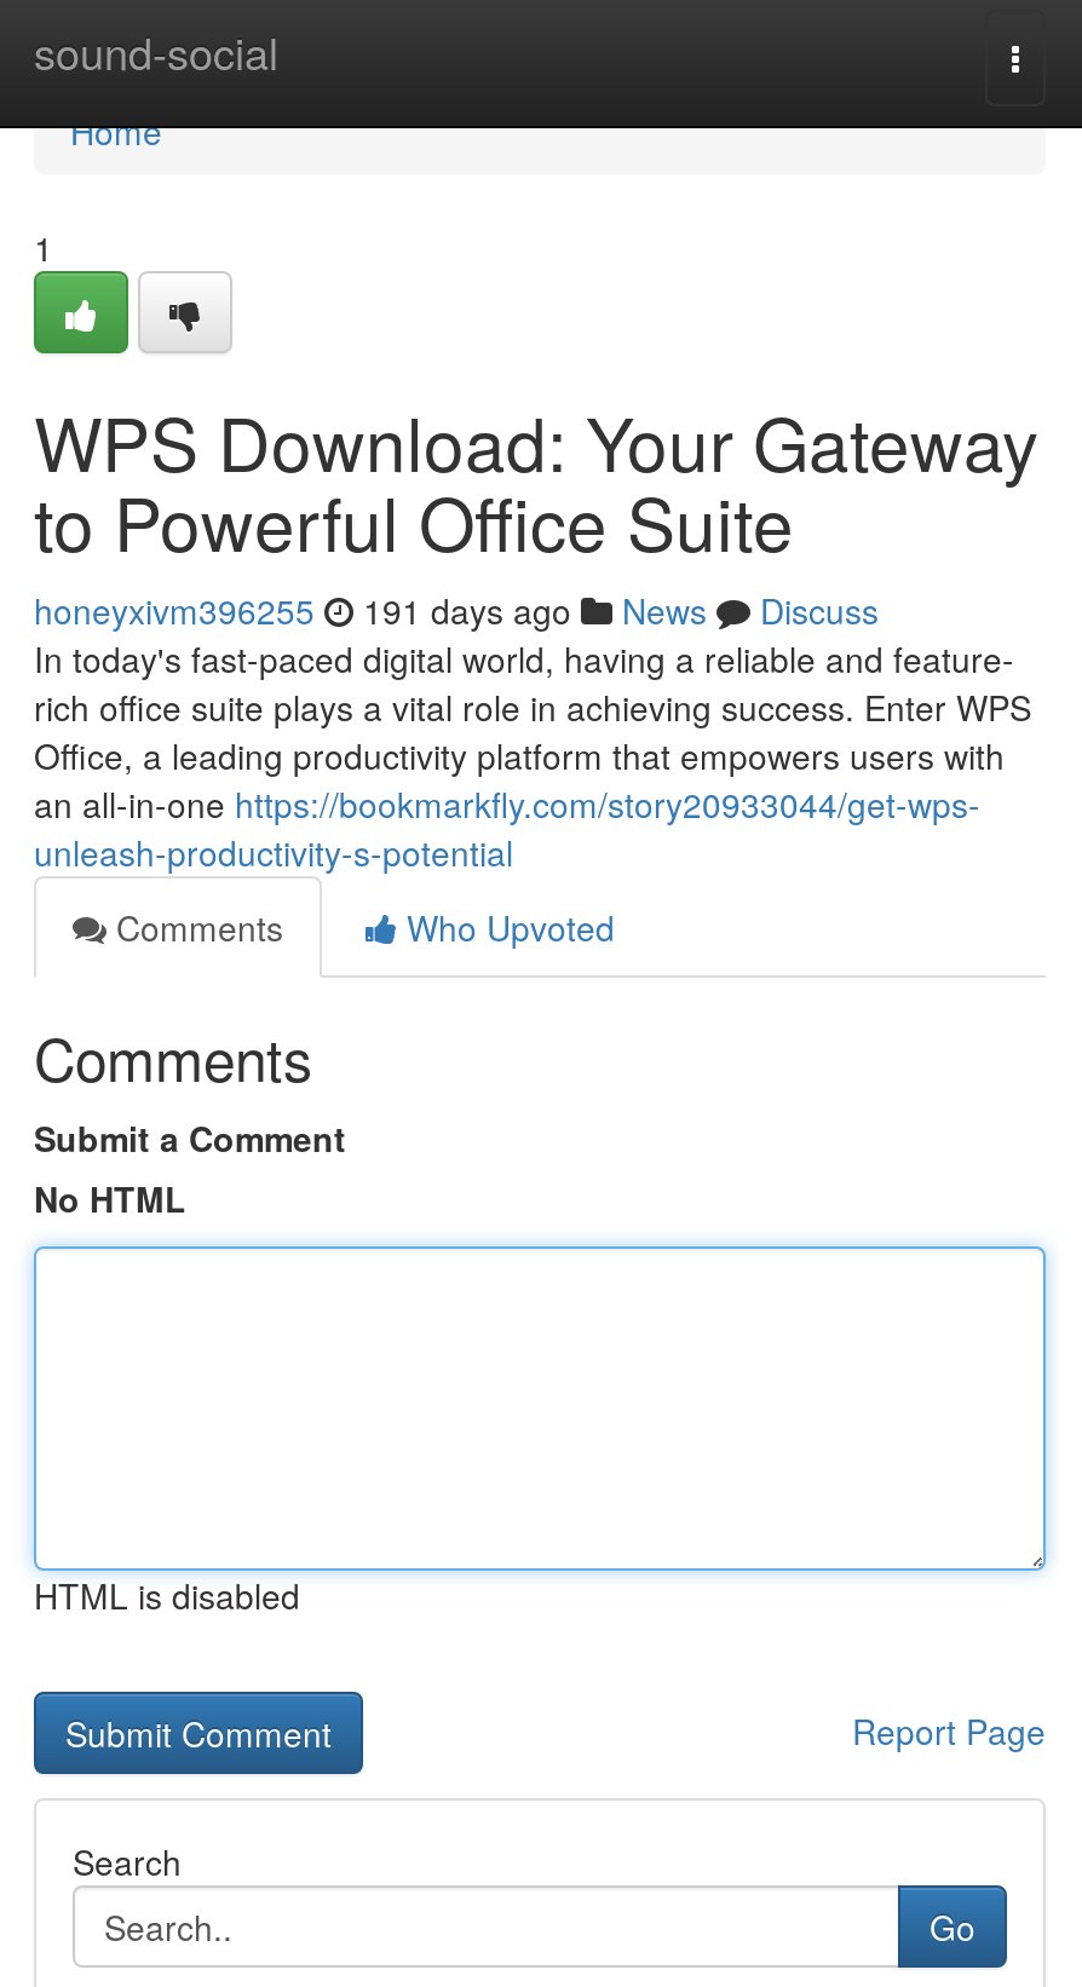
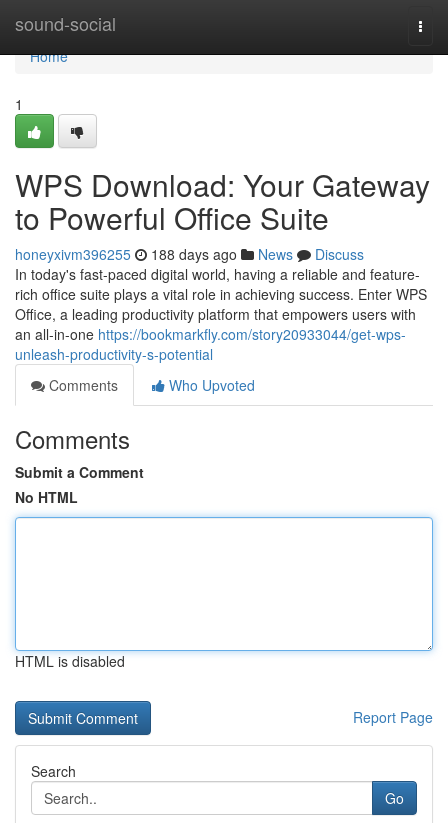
- honeyxivm396255 191 days ago News Discuss
+ honeyxivm396255 188 days ago News Discuss
